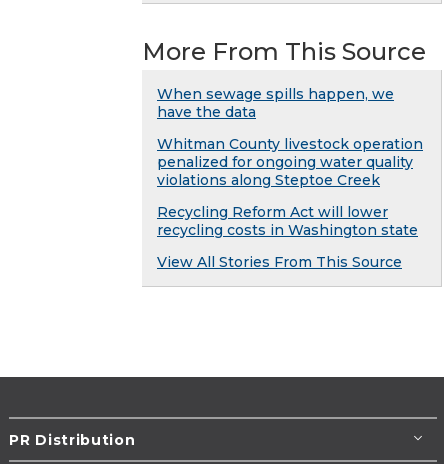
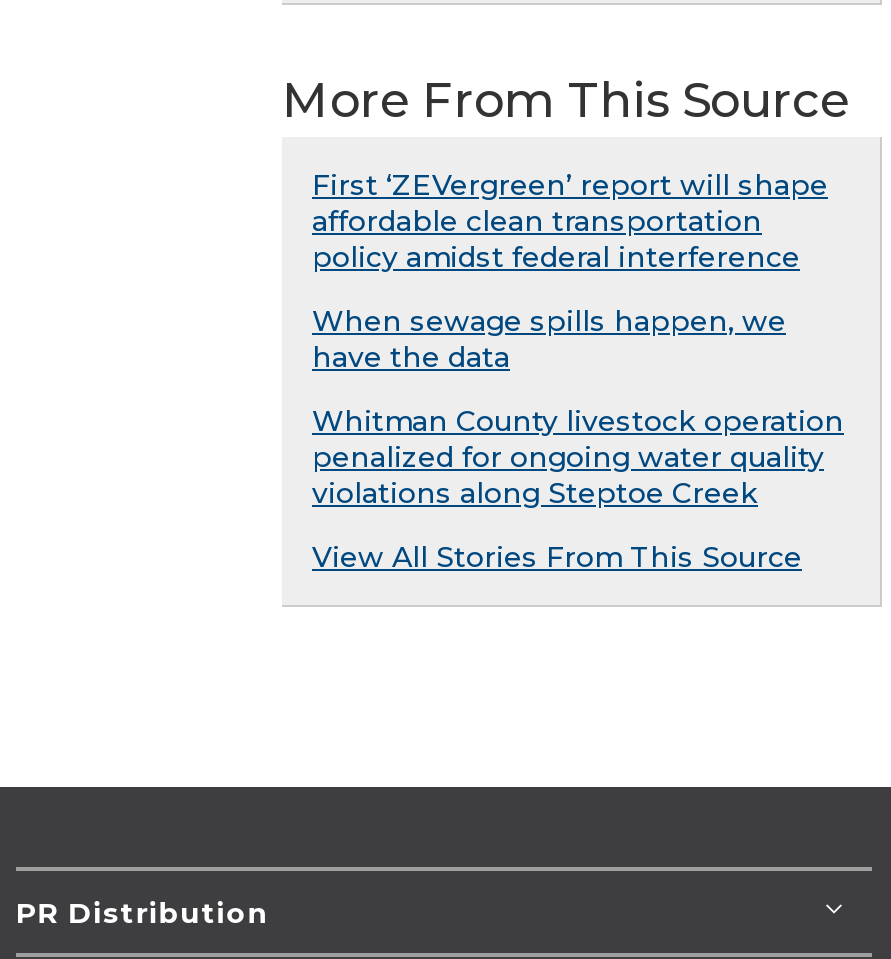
+ First ‘ZEVergreen’ report will shape
+ affordable clean transportation
+ policy amidst federal interference

moved down: When sewage spills happen, we | have the data | Whitman County livestock operation | penalized for ongoing water quality | violations along Steptoe Creek

- Recycling Reform Act will lower
- recycling costs in Washington state
